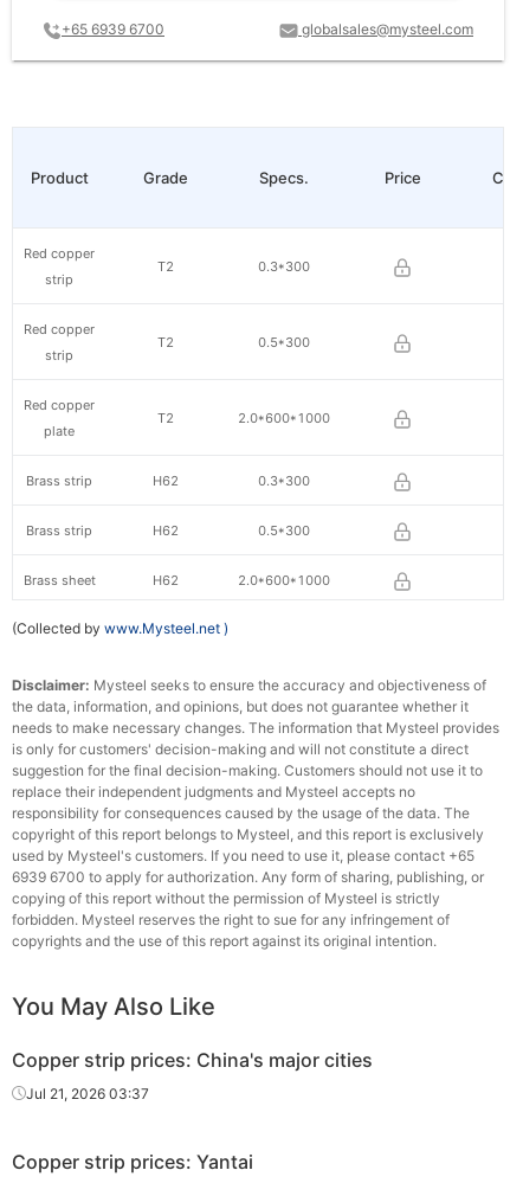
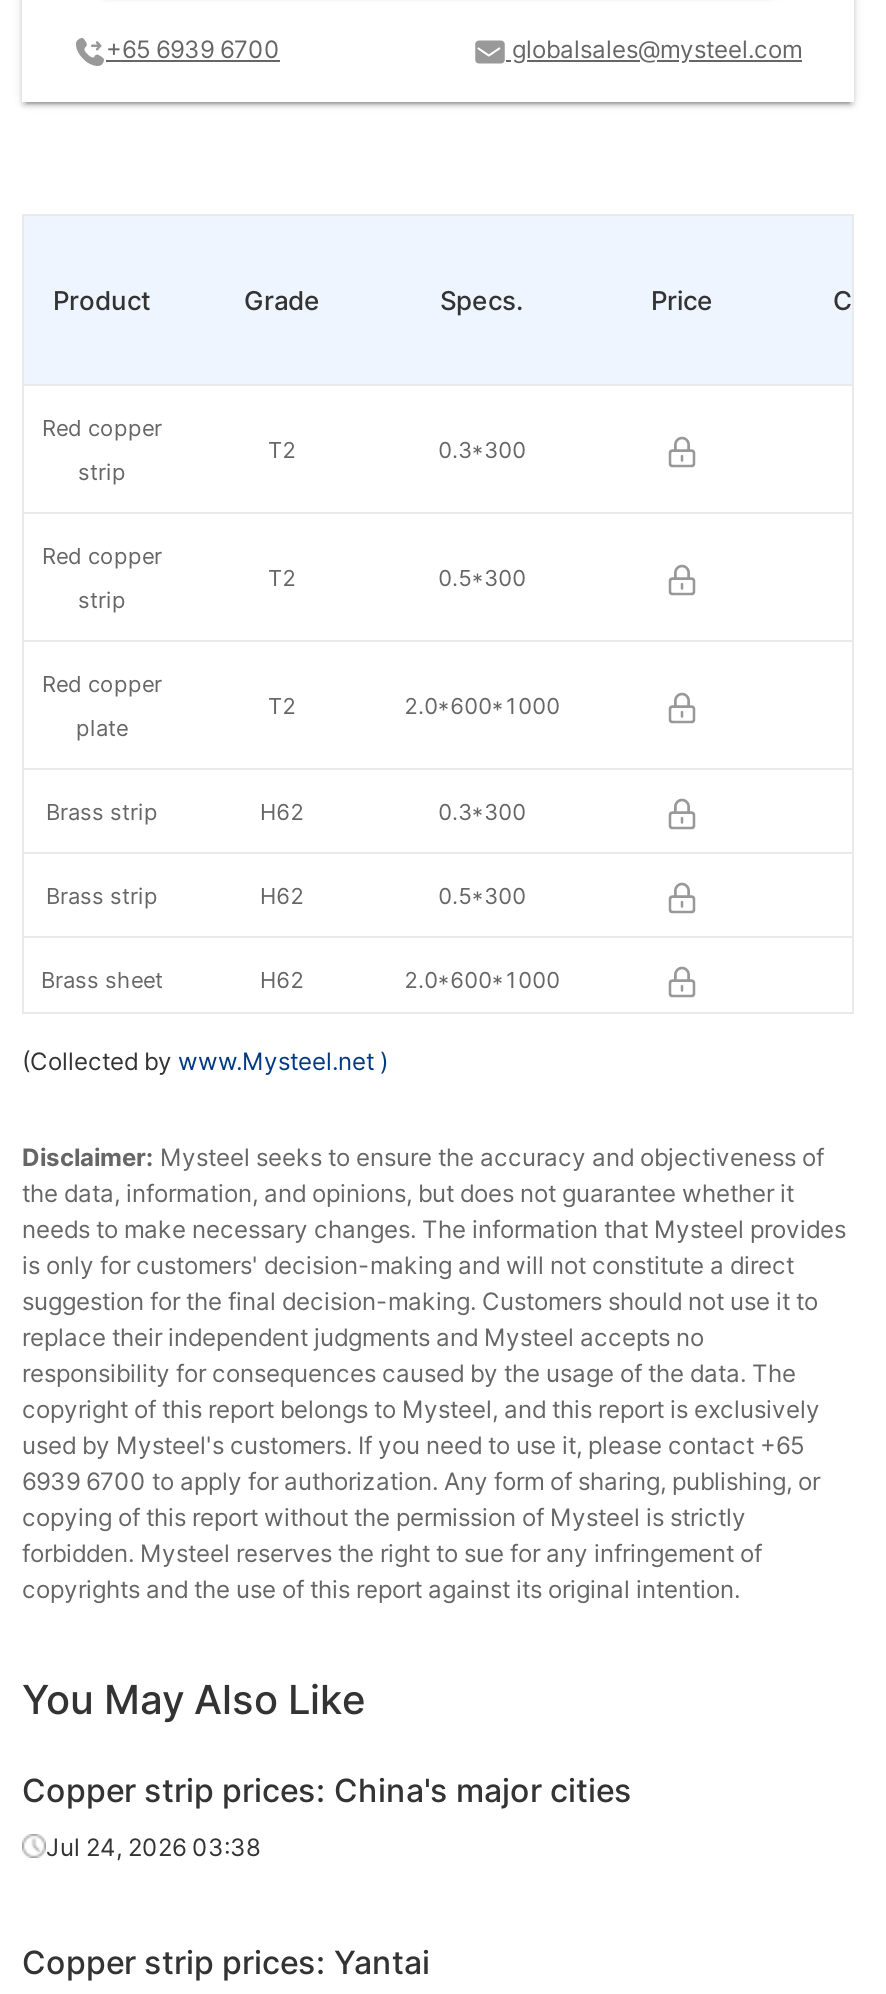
- Jul 21, 2026 03:37
+ Jul 24, 2026 03:38
